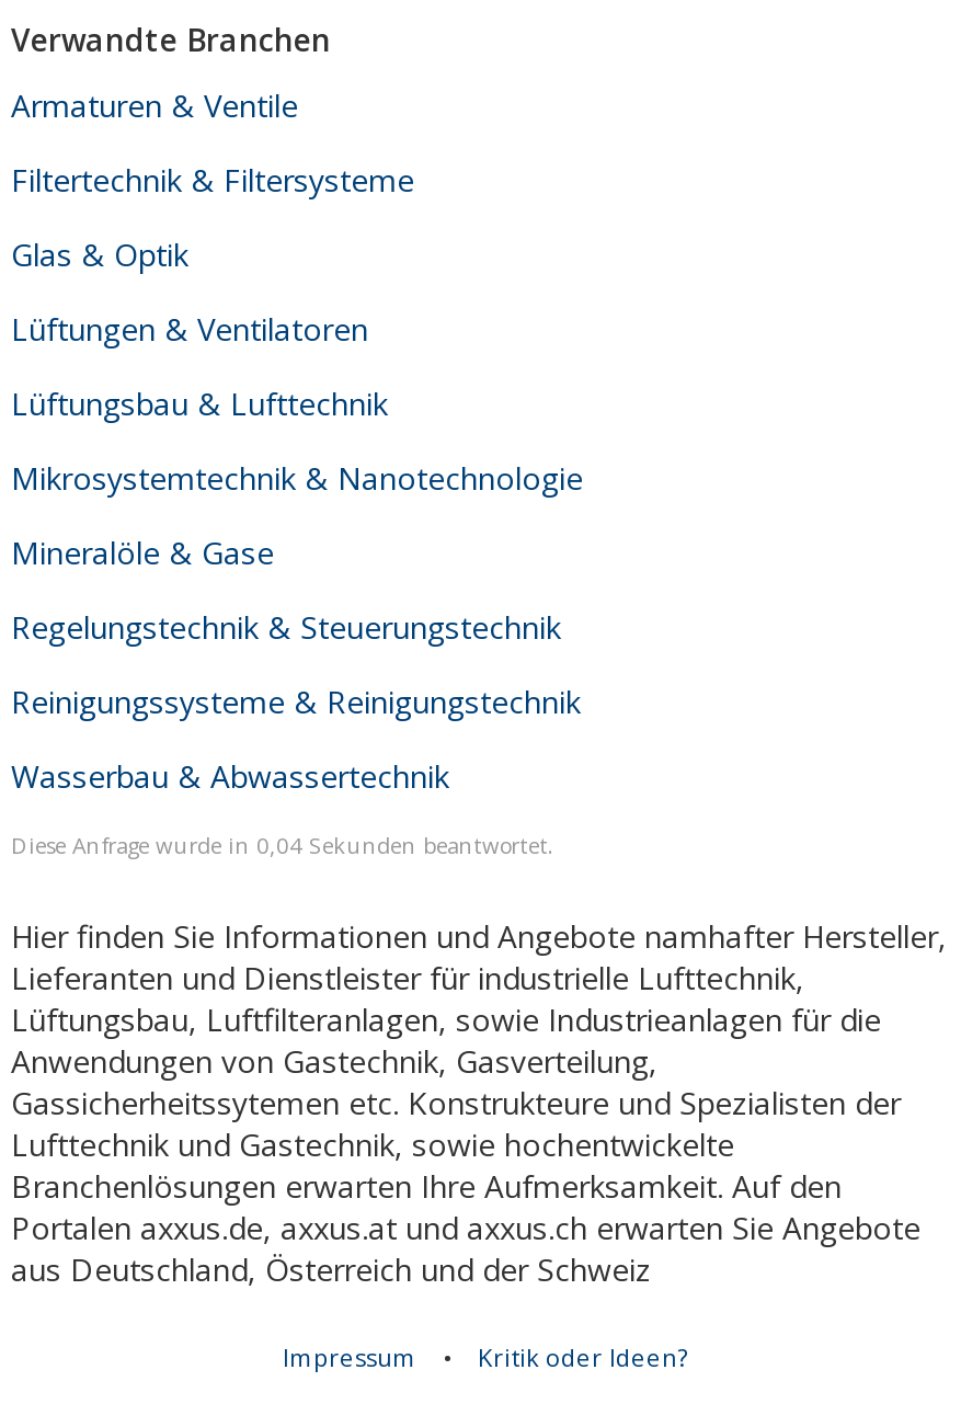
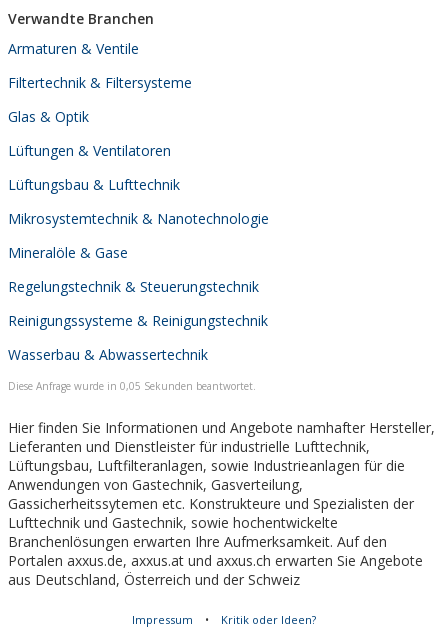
- Diese Anfrage wurde in 0,04 Sekunden beantwortet.
+ Diese Anfrage wurde in 0,05 Sekunden beantwortet.
